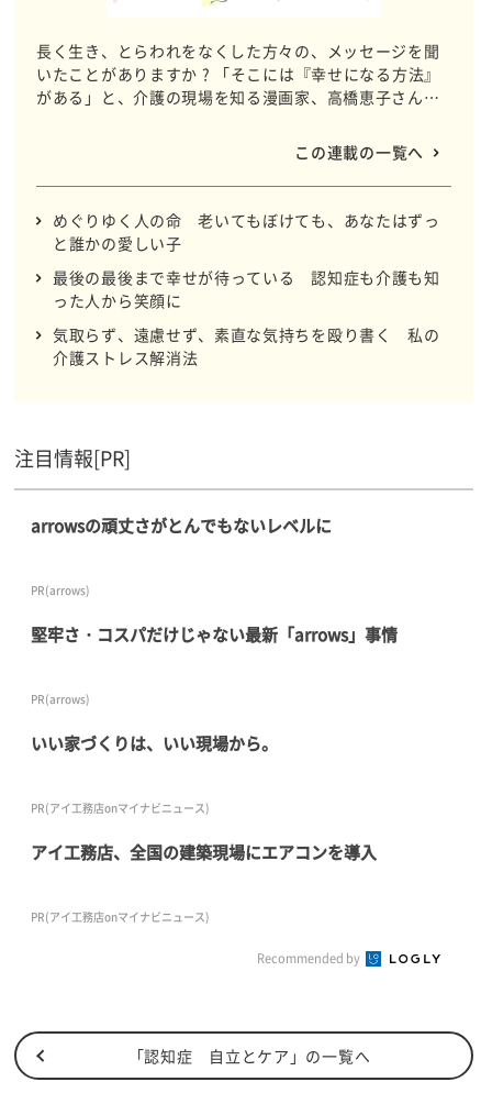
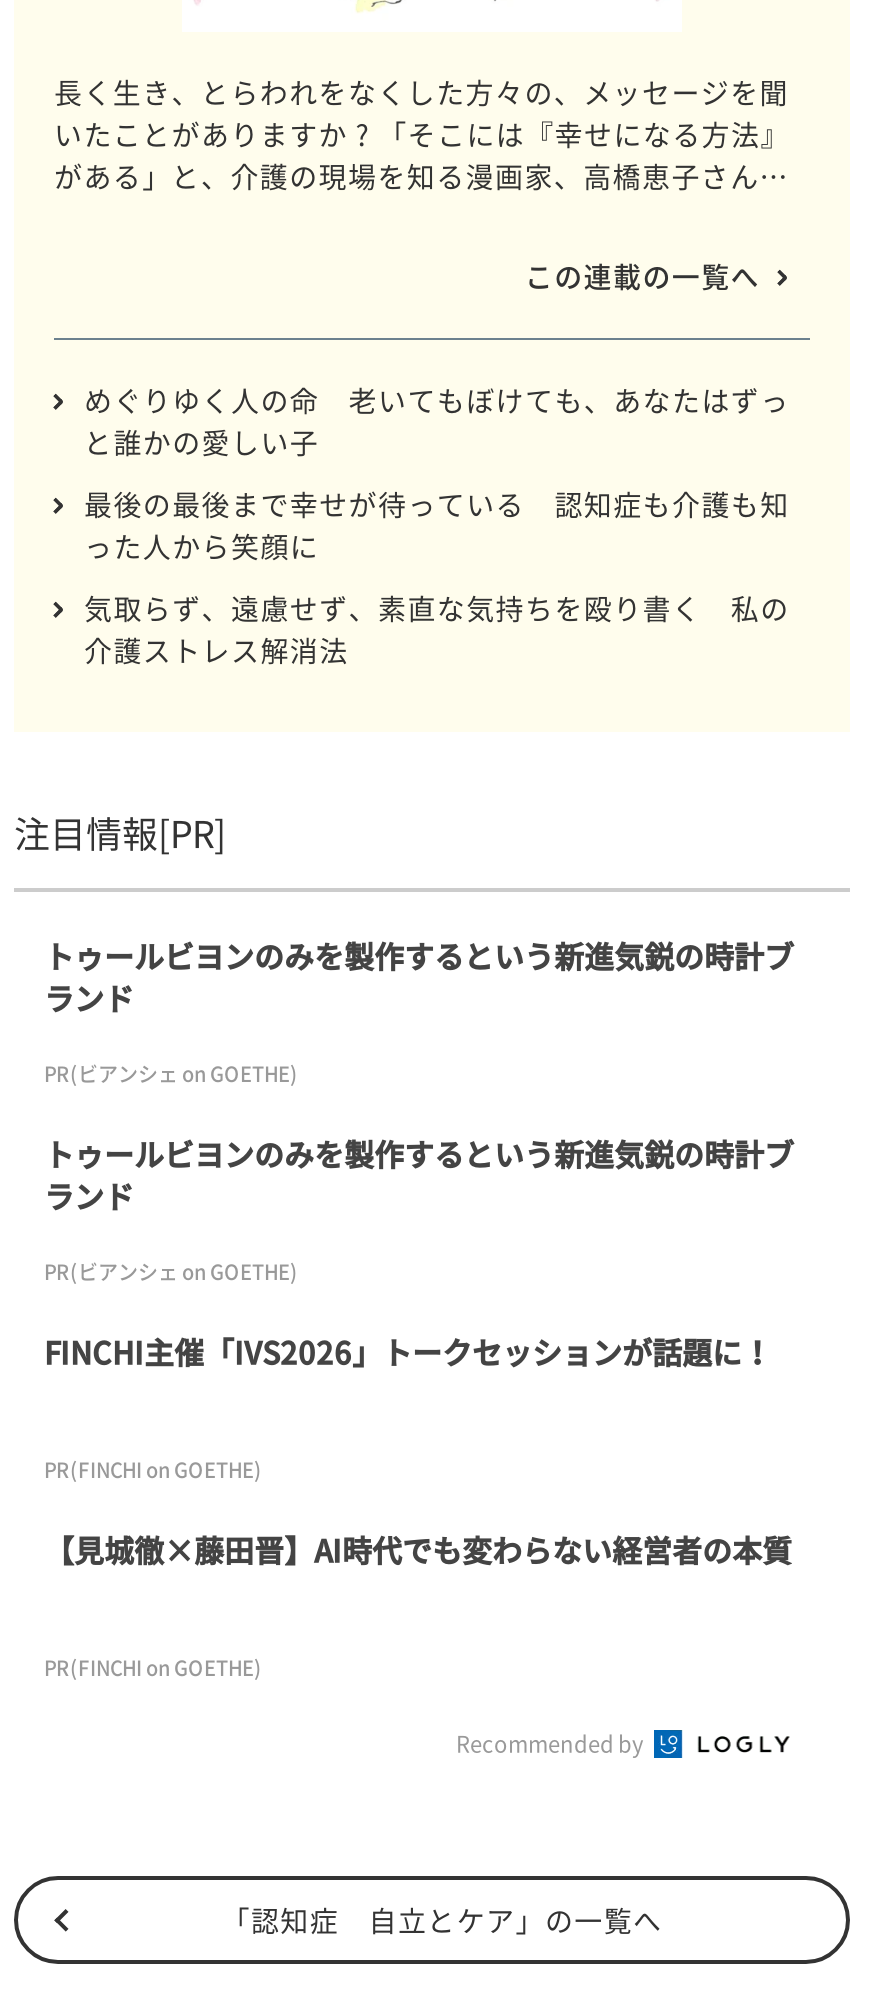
- arrowsの頑丈さがとんでもないレベルに
+ トゥールビヨンのみを製作するという新進気鋭の時計ブ
+ ランド

- PR(arrows)
+ PR(ビアンシェ on GOETHE)

- 堅牢さ・コスパだけじゃない最新「arrows」事情
+ トゥールビヨンのみを製作するという新進気鋭の時計ブ
+ ランド

- PR(arrows)
+ PR(ビアンシェ on GOETHE)

- いい家づくりは、いい現場から。
+ FINCHI主催「IVS2026」トークセッションが話題に！

- PR(アイ工務店onマイナビニュース)
+ PR(FINCHI on GOETHE)

- アイ工務店、全国の建築現場にエアコンを導入
+ 【見城徹×藤田晋】AI時代でも変わらない経営者の本質

- PR(アイ工務店onマイナビニュース)
+ PR(FINCHI on GOETHE)
